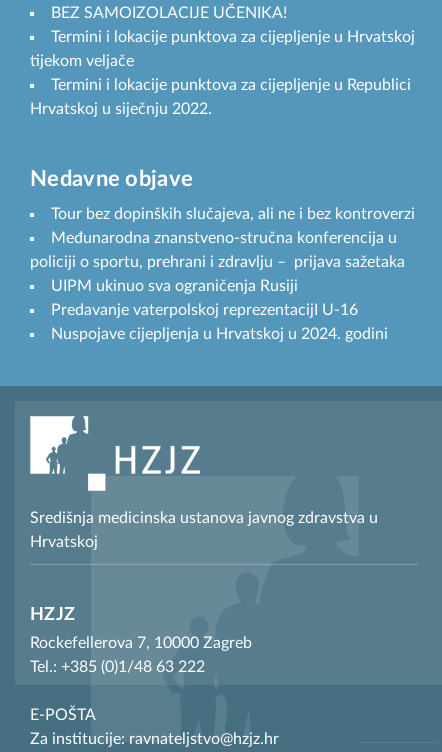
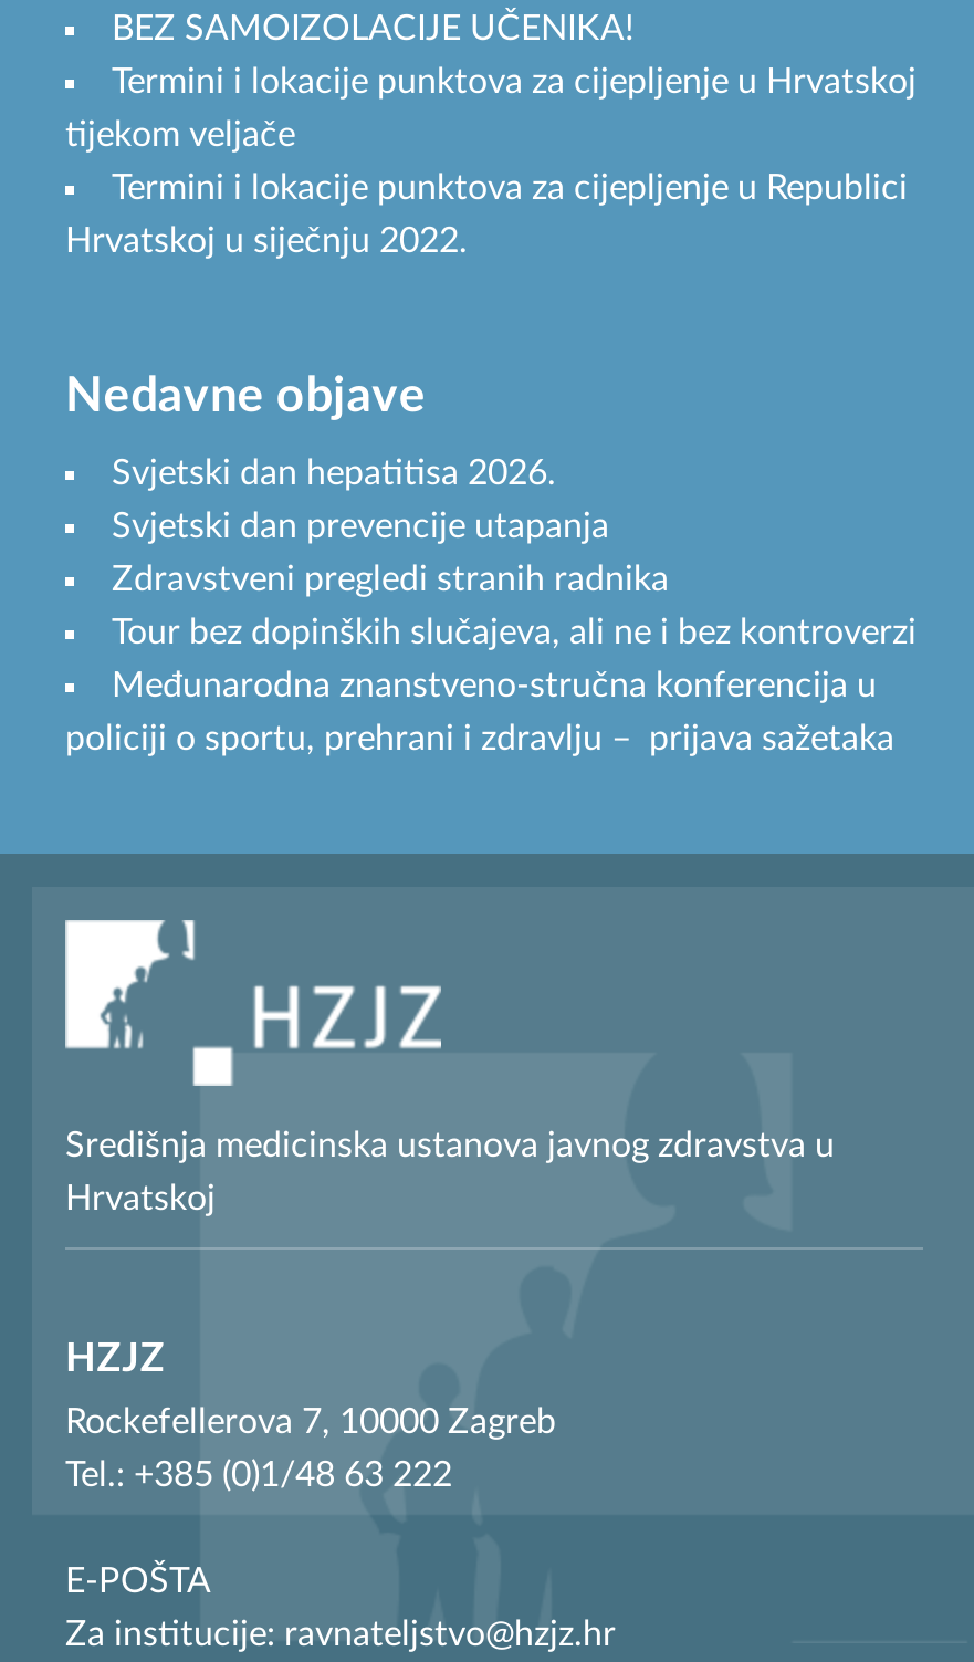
+ Svjetski dan hepatitisa 2026.
+ Svjetski dan prevencije utapanja
+ Zdravstveni pregledi stranih radnika

moved down: Tour bez dopinških slučajeva, ali ne i bez kontroverzi | Međunarodna znanstveno-stručna konferencija u | policiji o sportu, prehrani i zdravlju – prijava sažetaka

- UIPM ukinuo sva ograničenja Rusiji
- Predavanje vaterpolskoj reprezentacijI U-16
- Nuspojave cijepljenja u Hrvatskoj u 2024. godini
